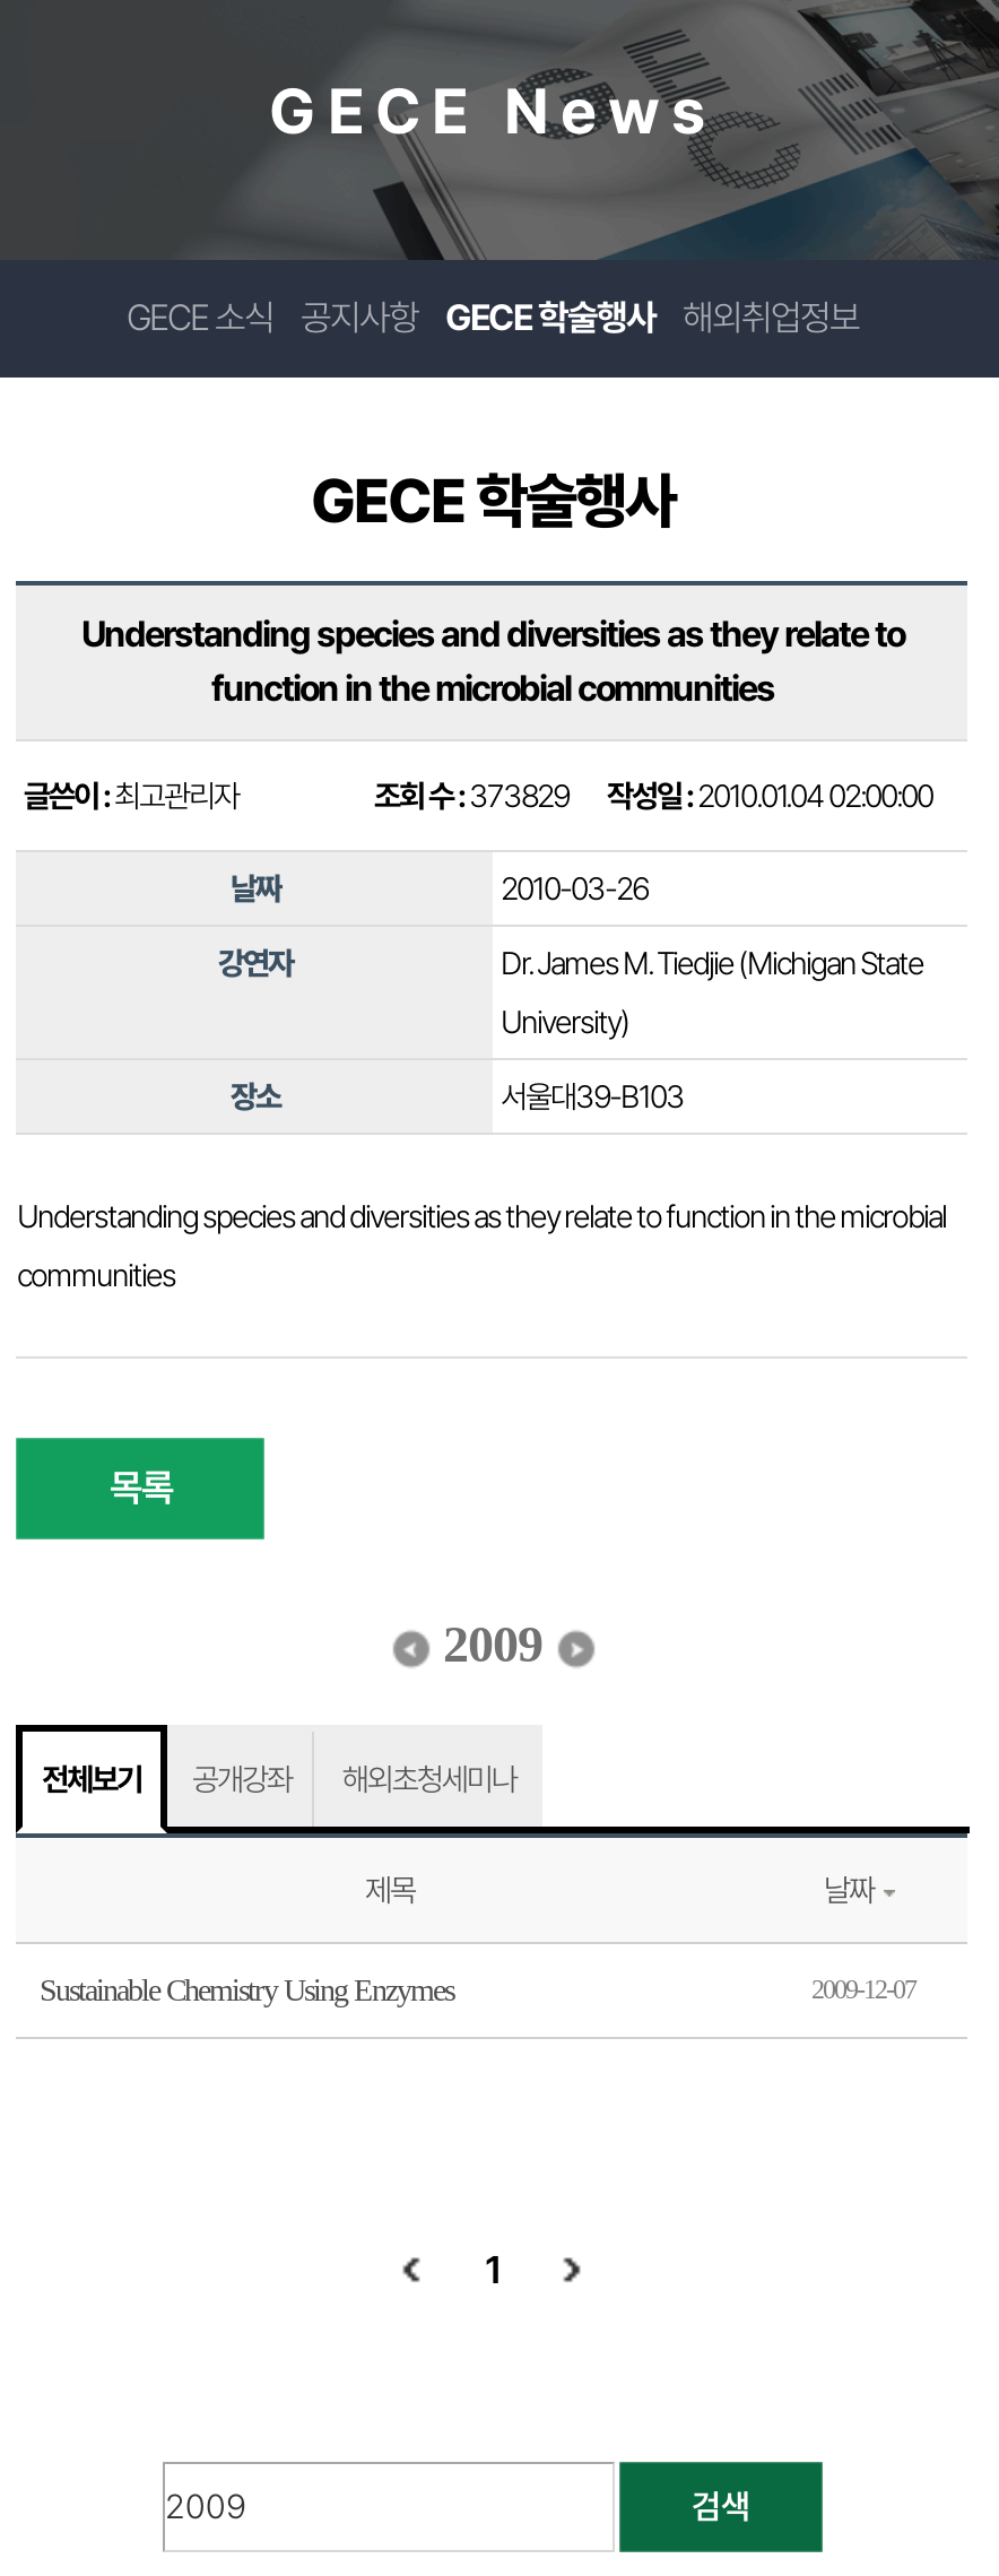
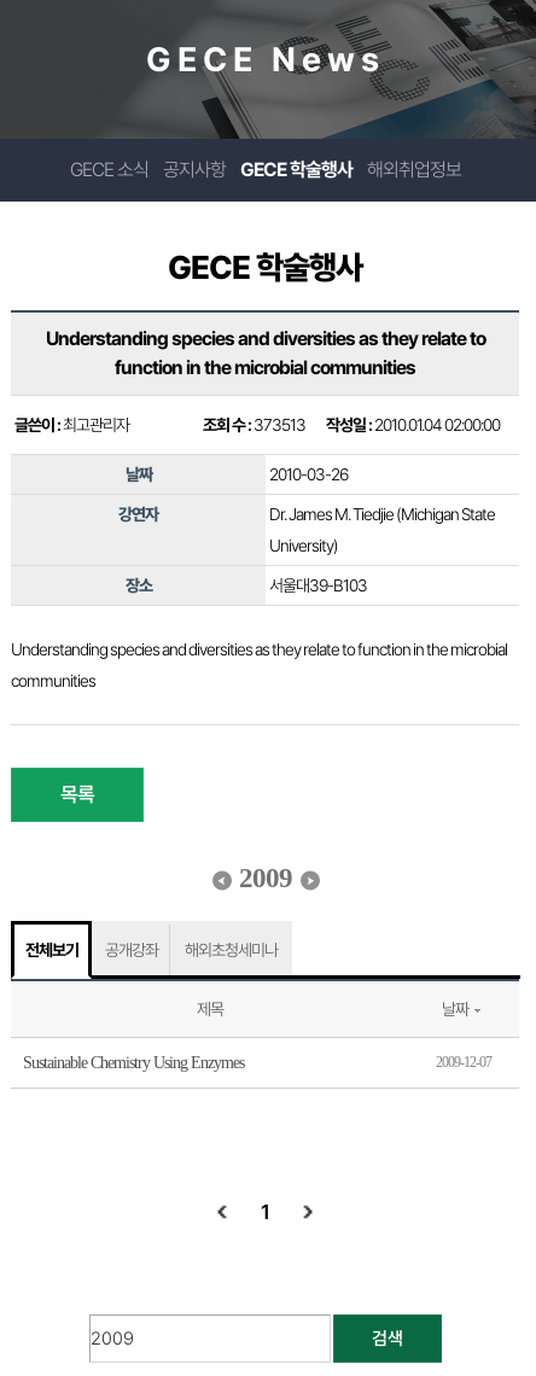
- 조회 수 : 373829 작성일 : 2010.01.04 02:00:00
+ 조회 수 : 373513 작성일 : 2010.01.04 02:00:00
